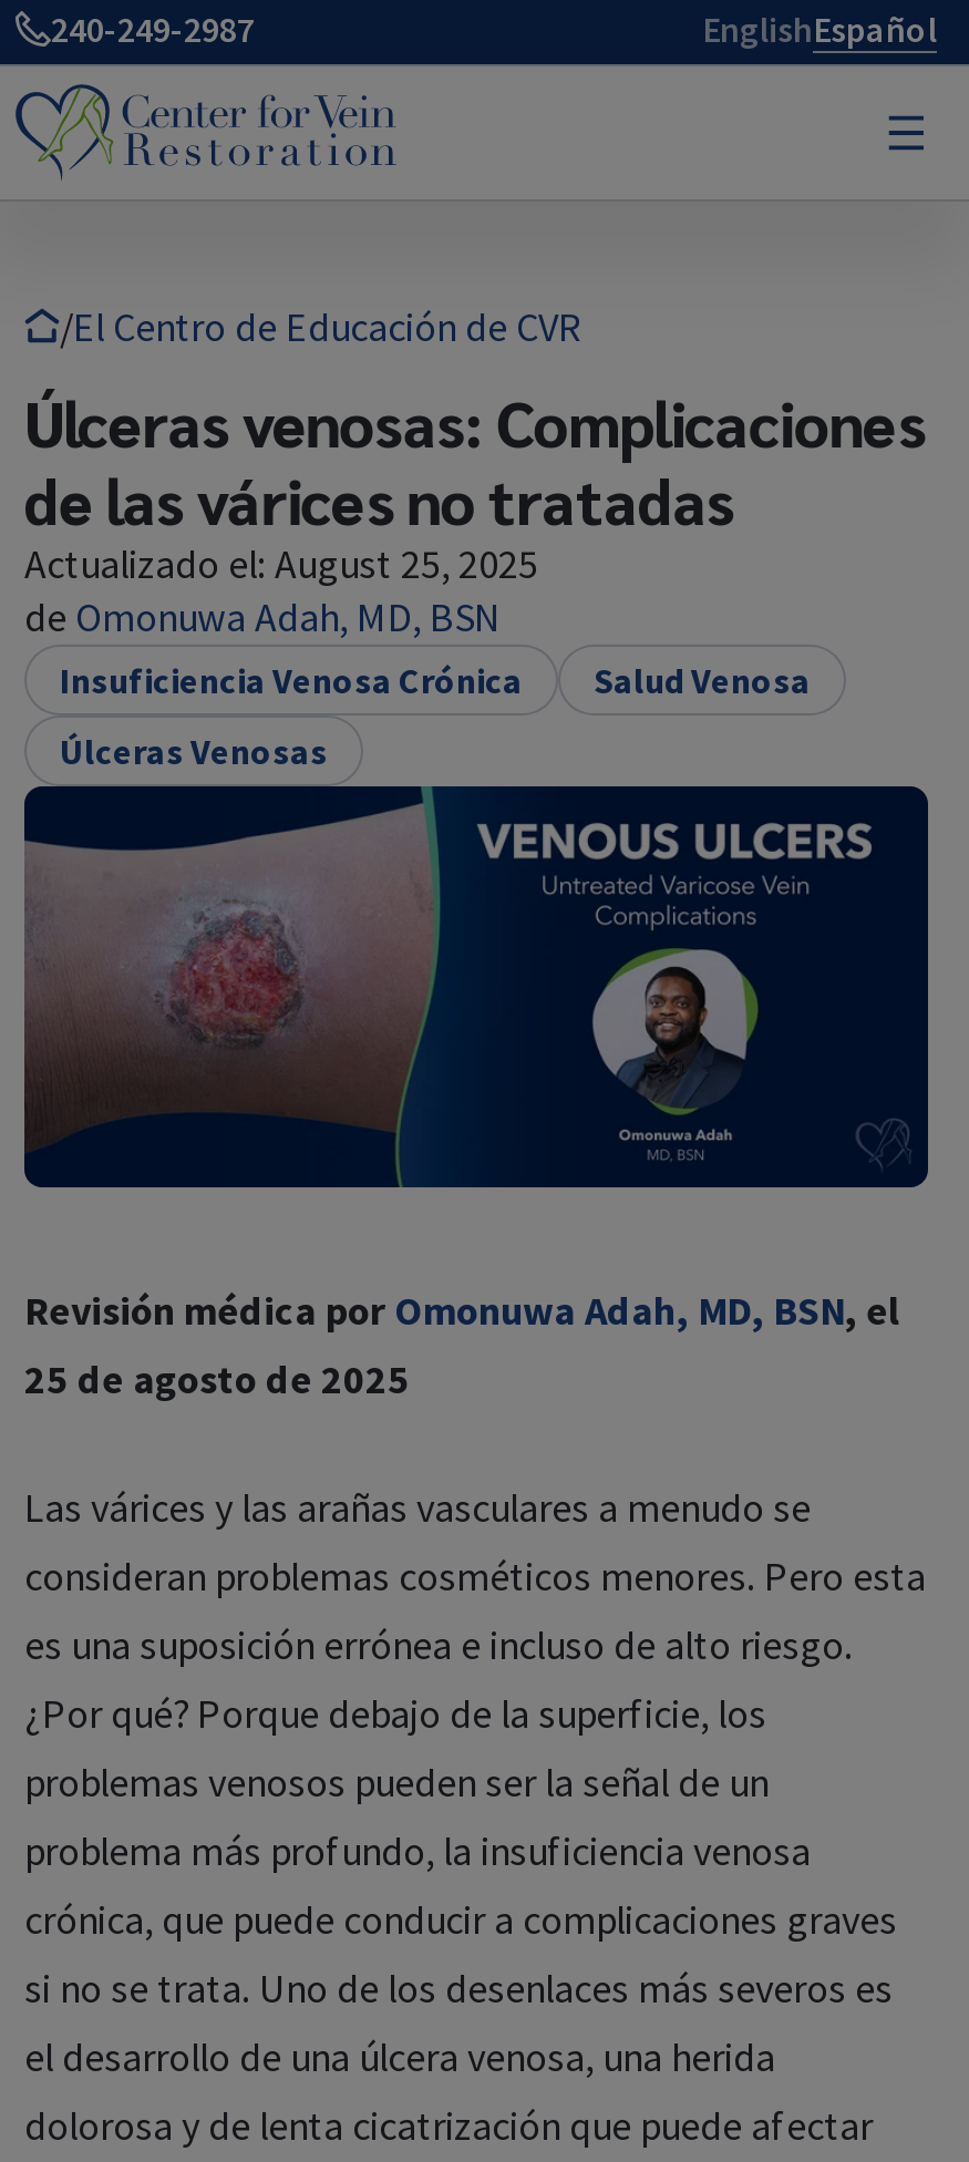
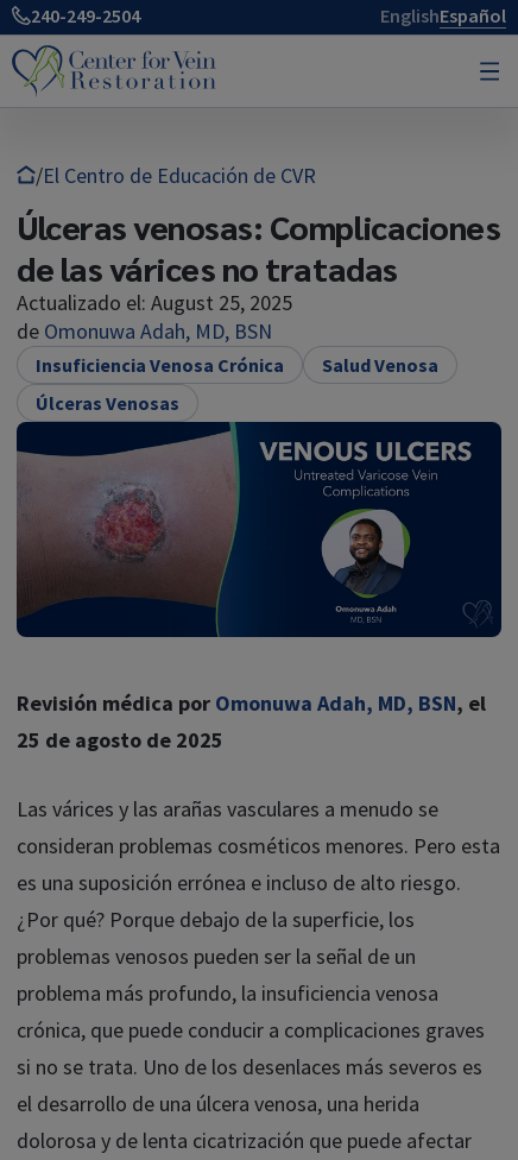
- 240-249-2987
+ 240-249-2504
